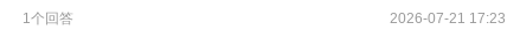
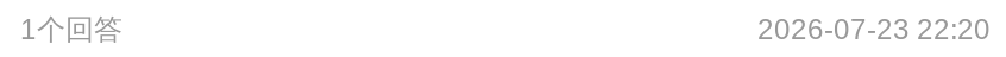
- 2026-07-21 17:23
+ 2026-07-23 22:20
